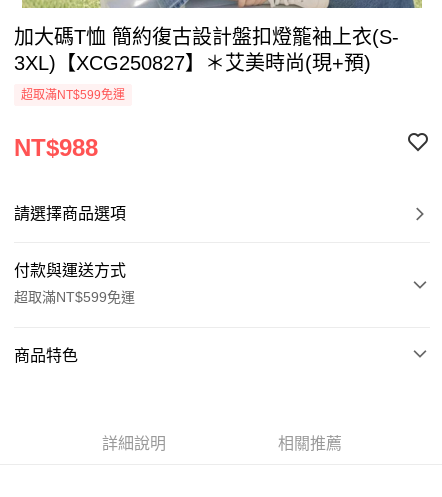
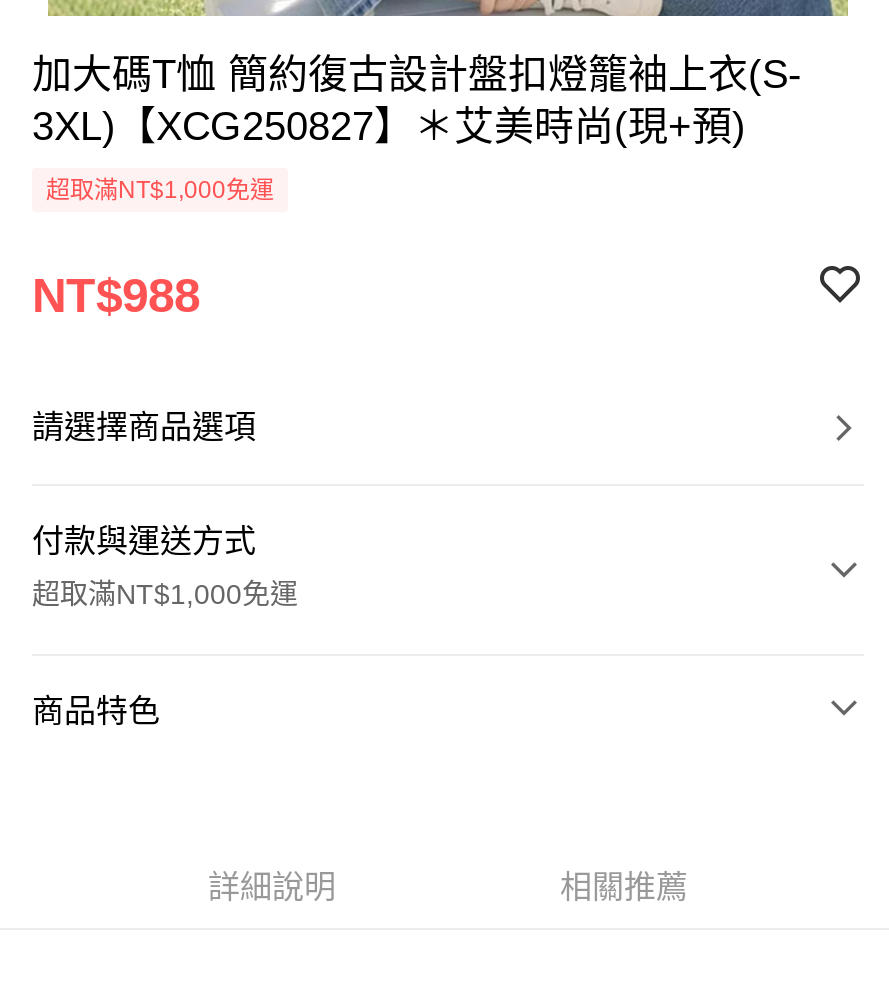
- 超取滿NT$599免運
+ 超取滿NT$1,000免運

- 超取滿NT$599免運
+ 超取滿NT$1,000免運
